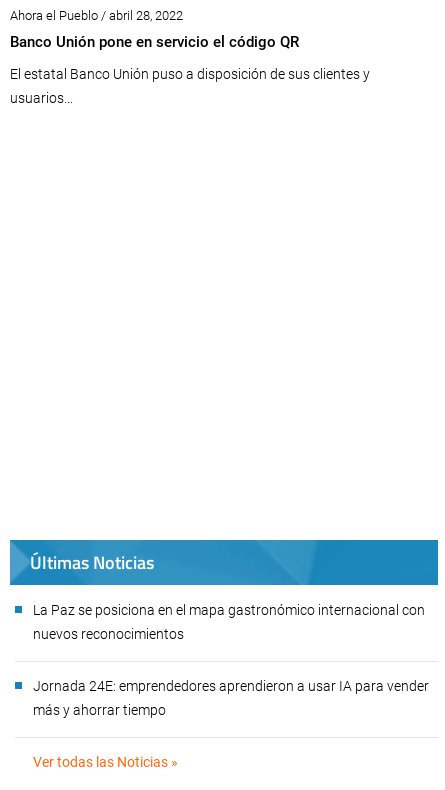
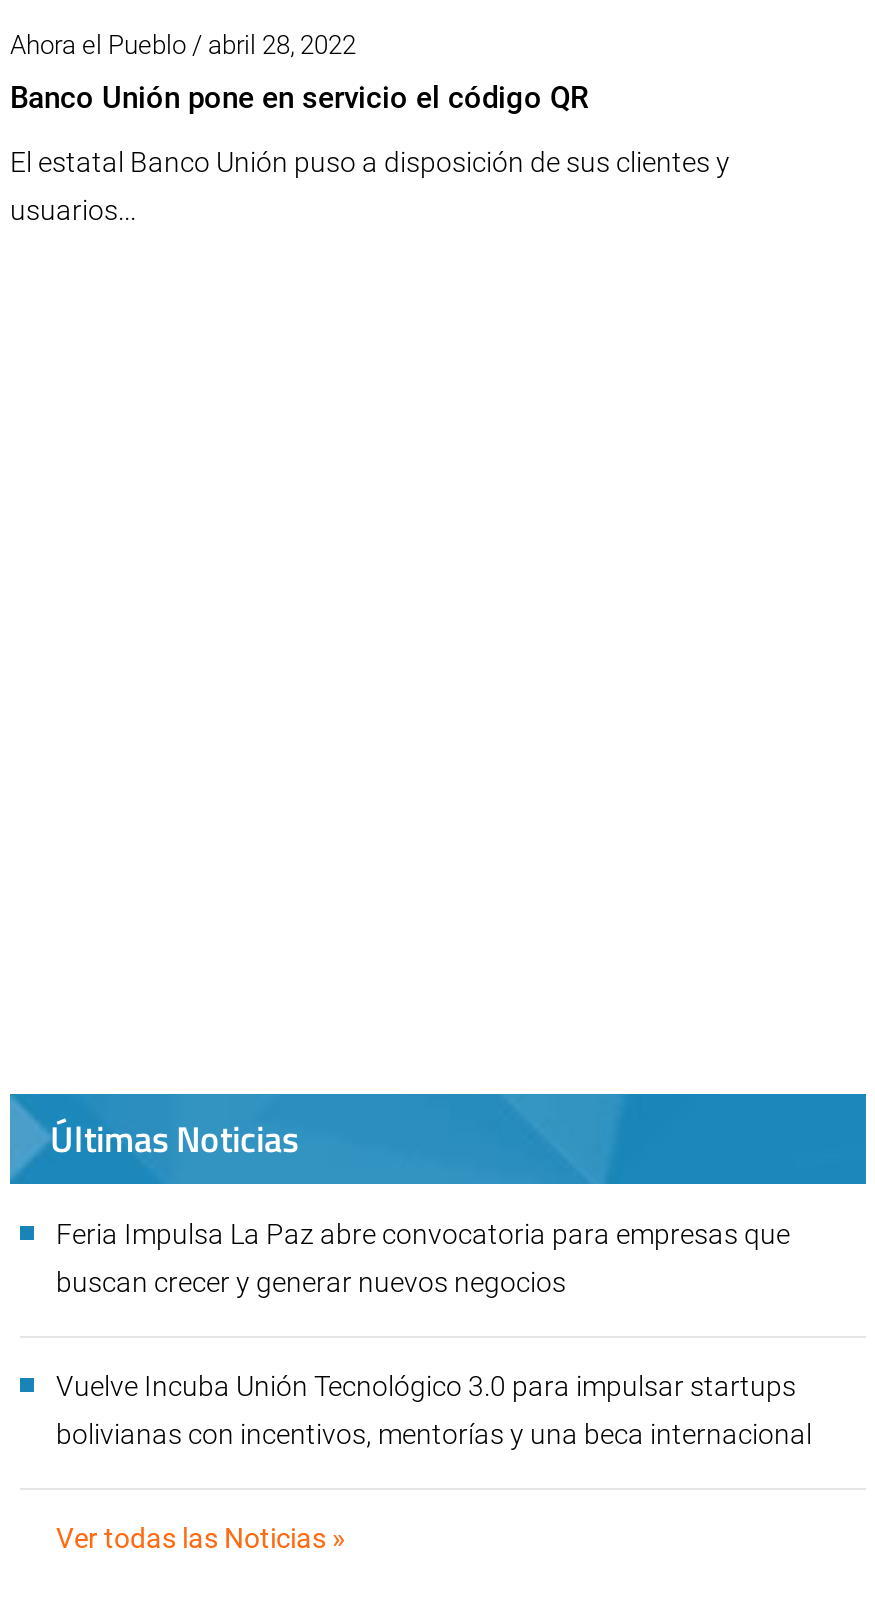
- La Paz se posiciona en el mapa gastronómico internacional con
+ Feria Impulsa La Paz abre convocatoria para empresas que

- nuevos reconocimientos
+ buscan crecer y generar nuevos negocios

- Jornada 24E: emprendedores aprendieron a usar IA para vender
+ Vuelve Incuba Unión Tecnológico 3.0 para impulsar startups

- más y ahorrar tiempo
+ bolivianas con incentivos, mentorías y una beca internacional
